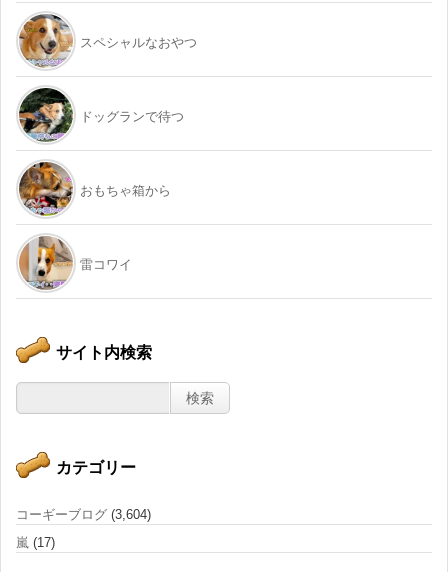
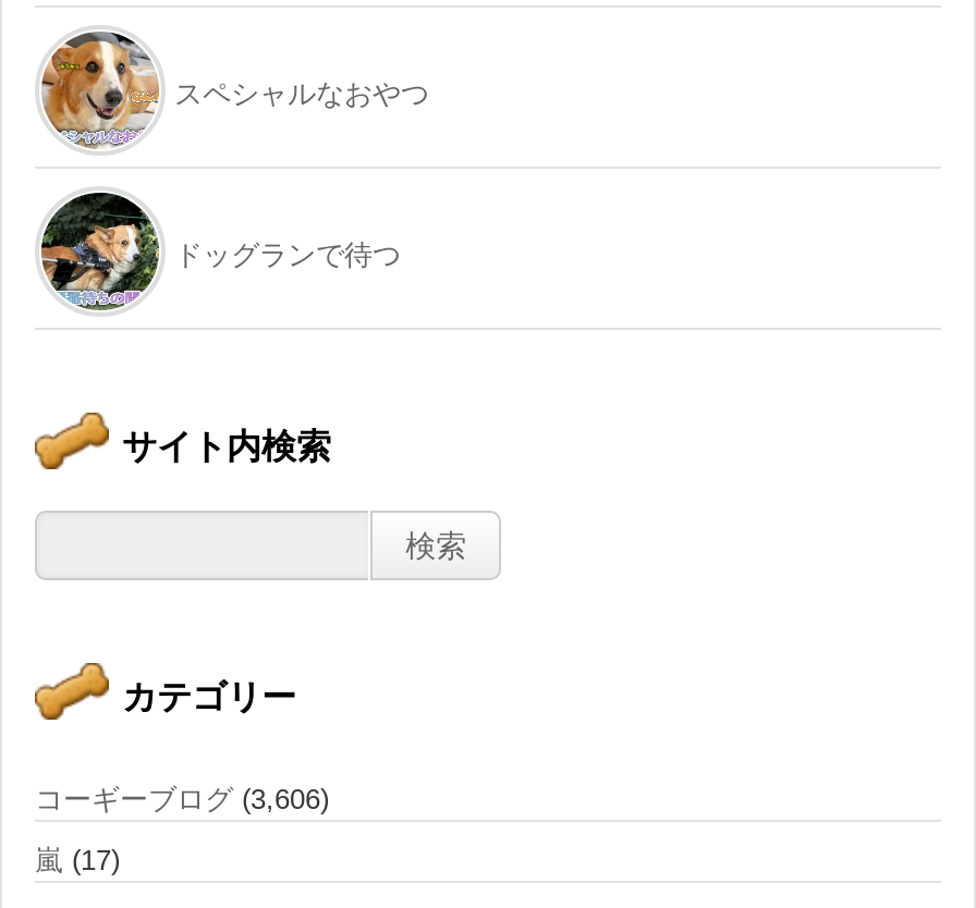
- [image]
- おもちゃ箱から

- [image]
- 雷コワイ

- コーギーブログ(3,604)
+ コーギーブログ(3,606)
